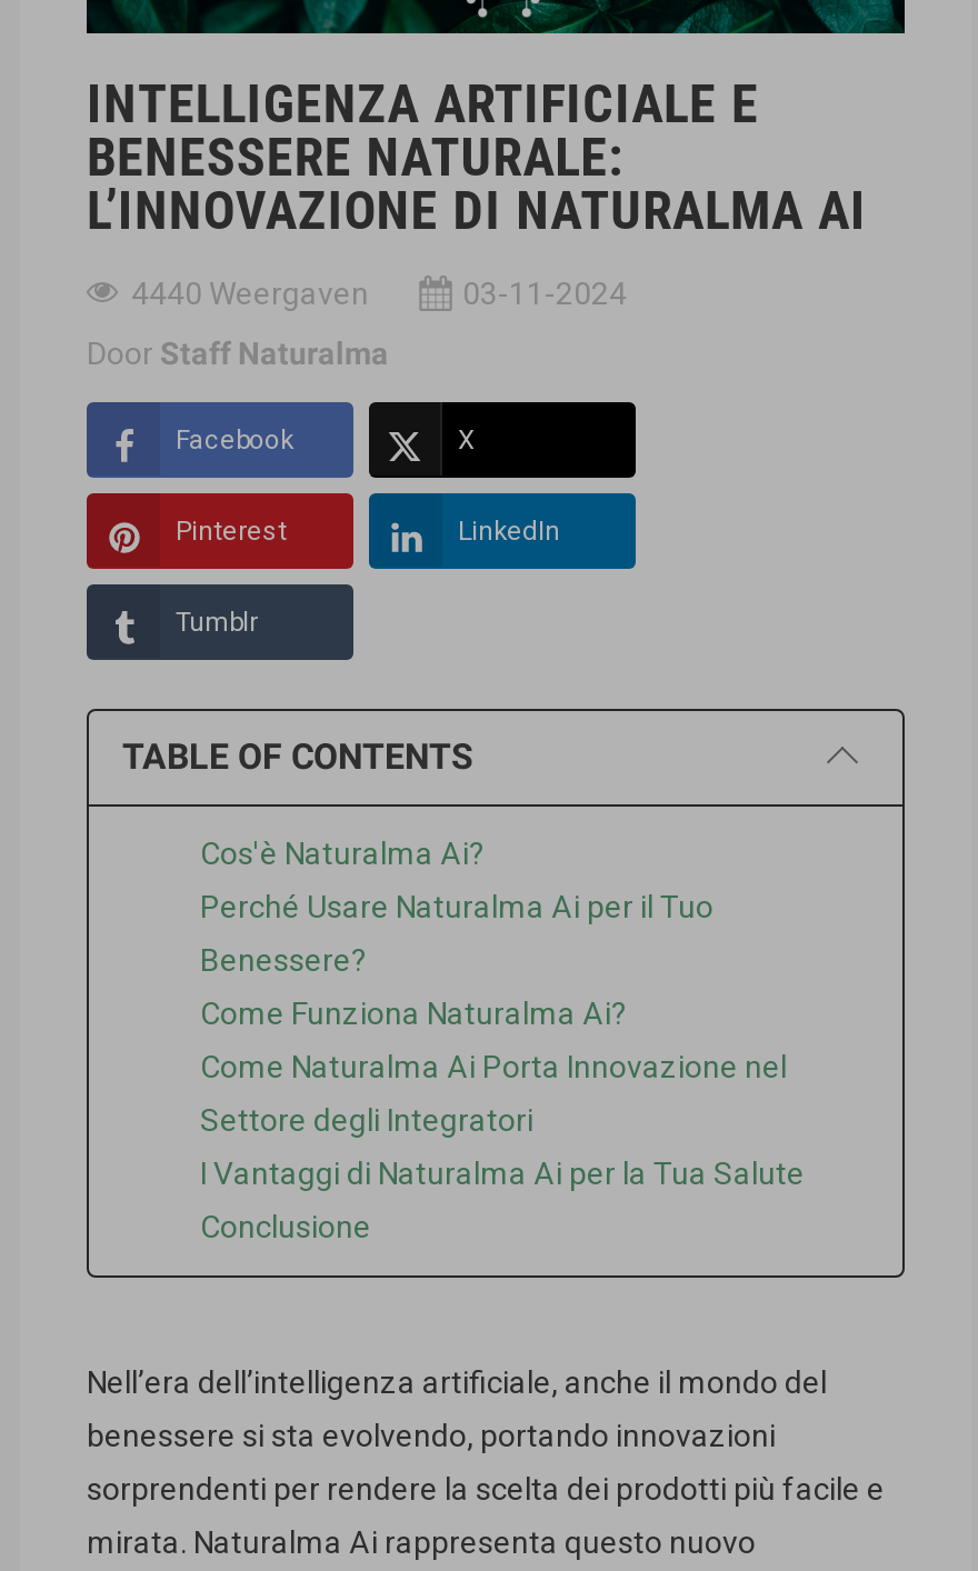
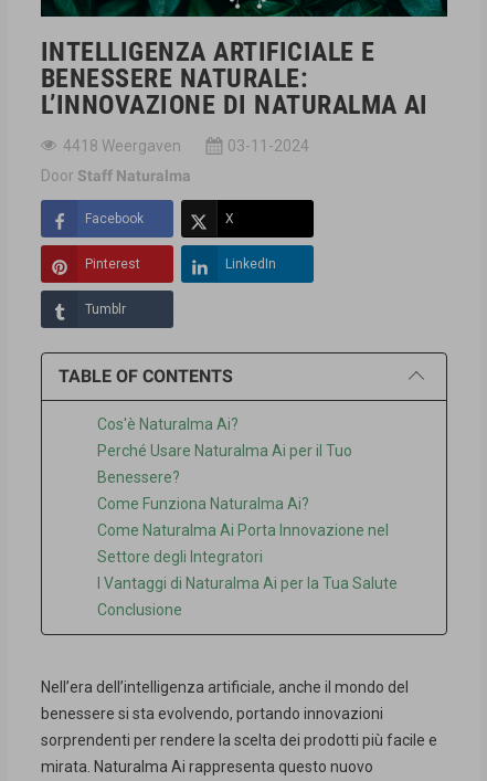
- 4440 Weergaven
+ 4418 Weergaven
